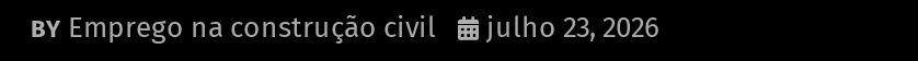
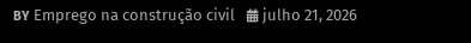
- Emprego na construção civil julho 23, 2026
+ Emprego na construção civil julho 21, 2026
